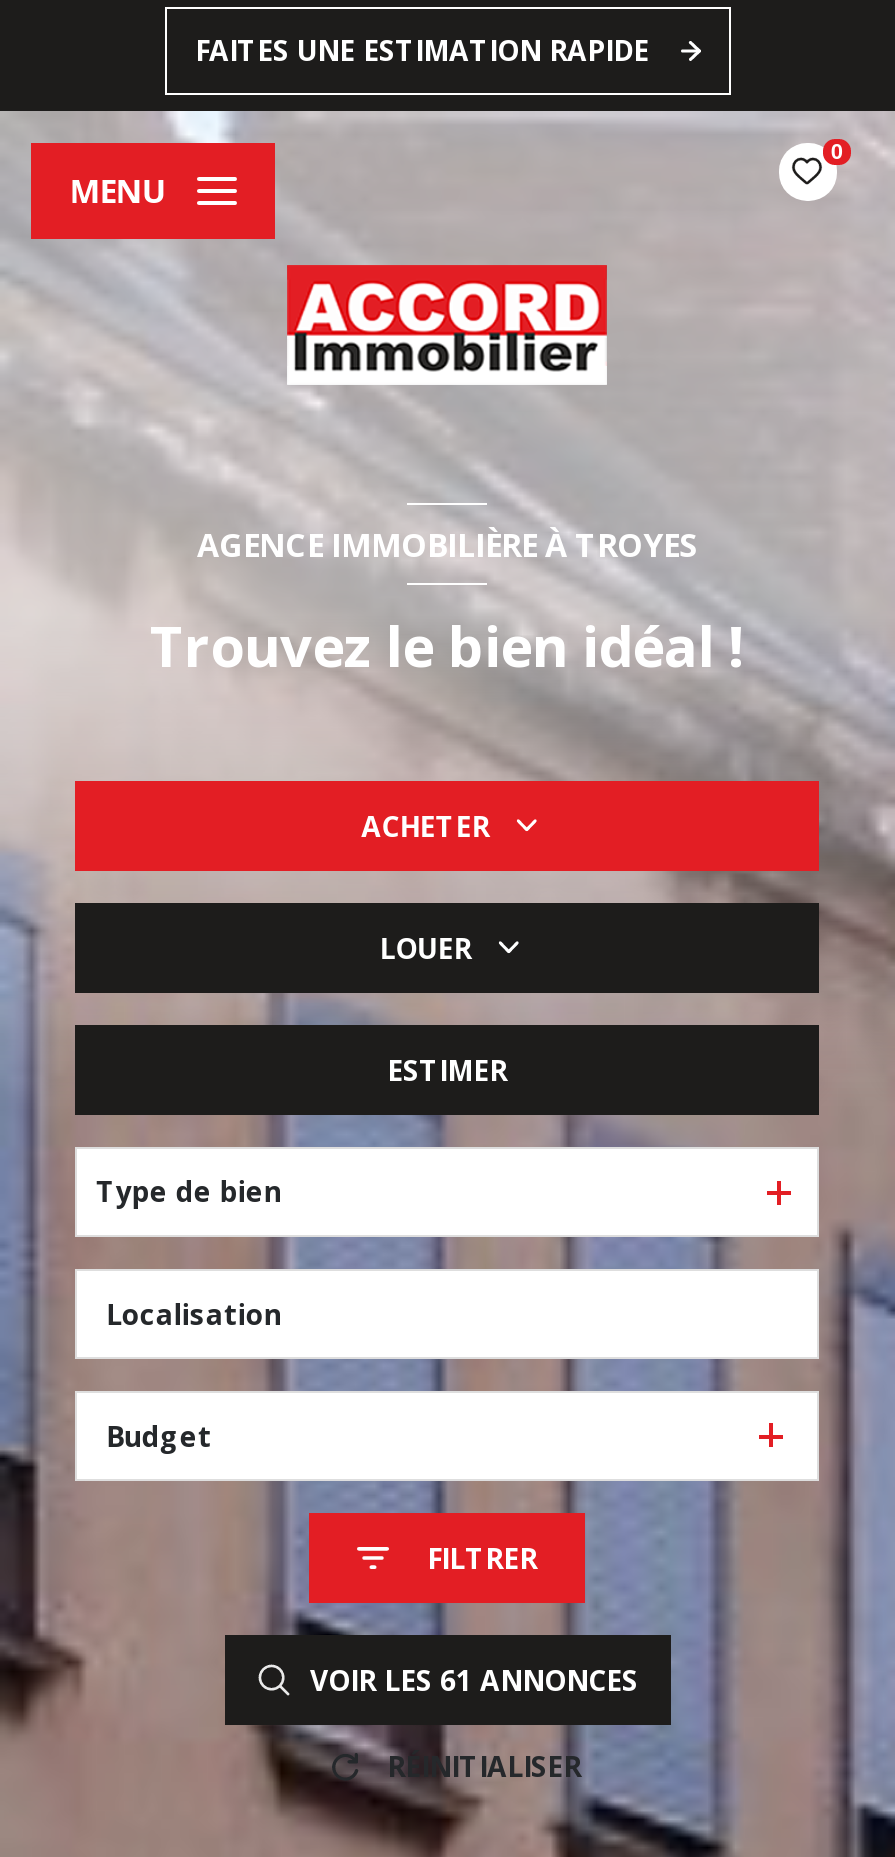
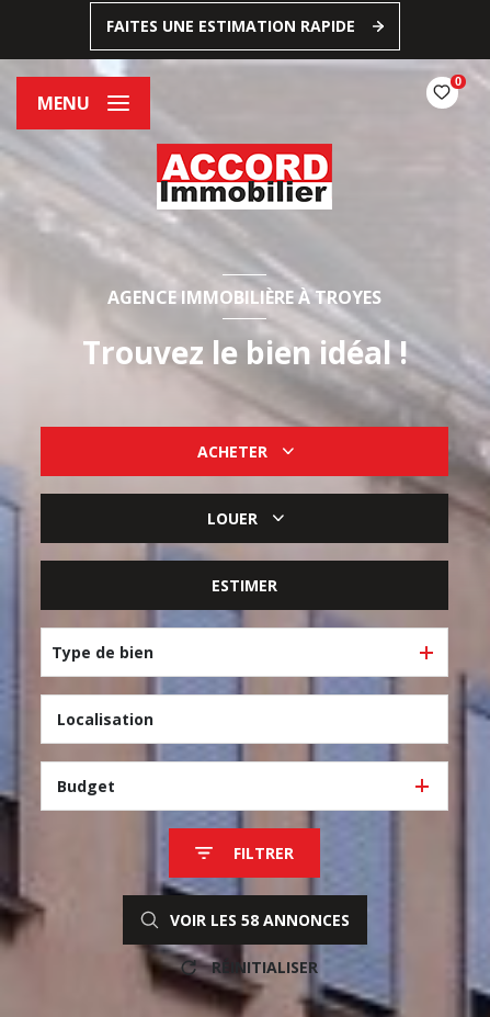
- VOIR LES 61 ANNONCES
+ VOIR LES 58 ANNONCES
